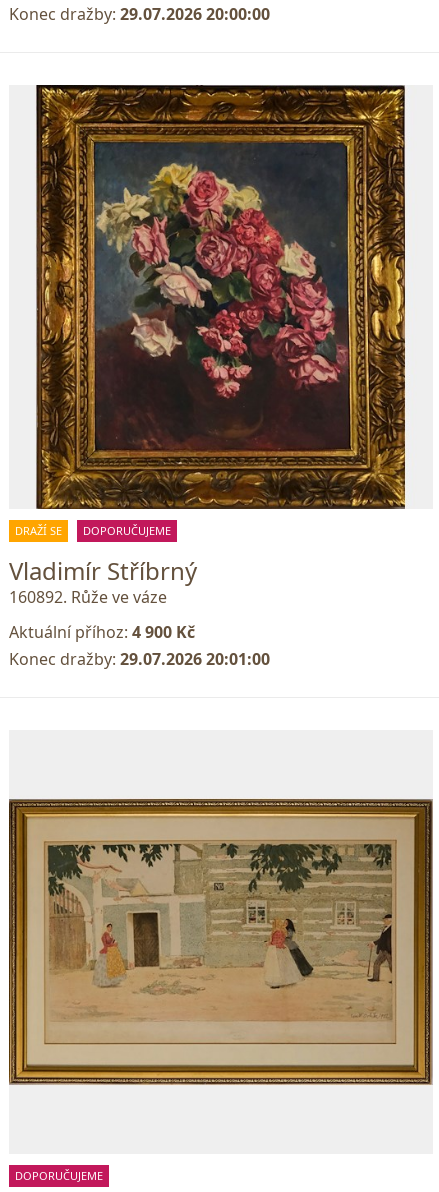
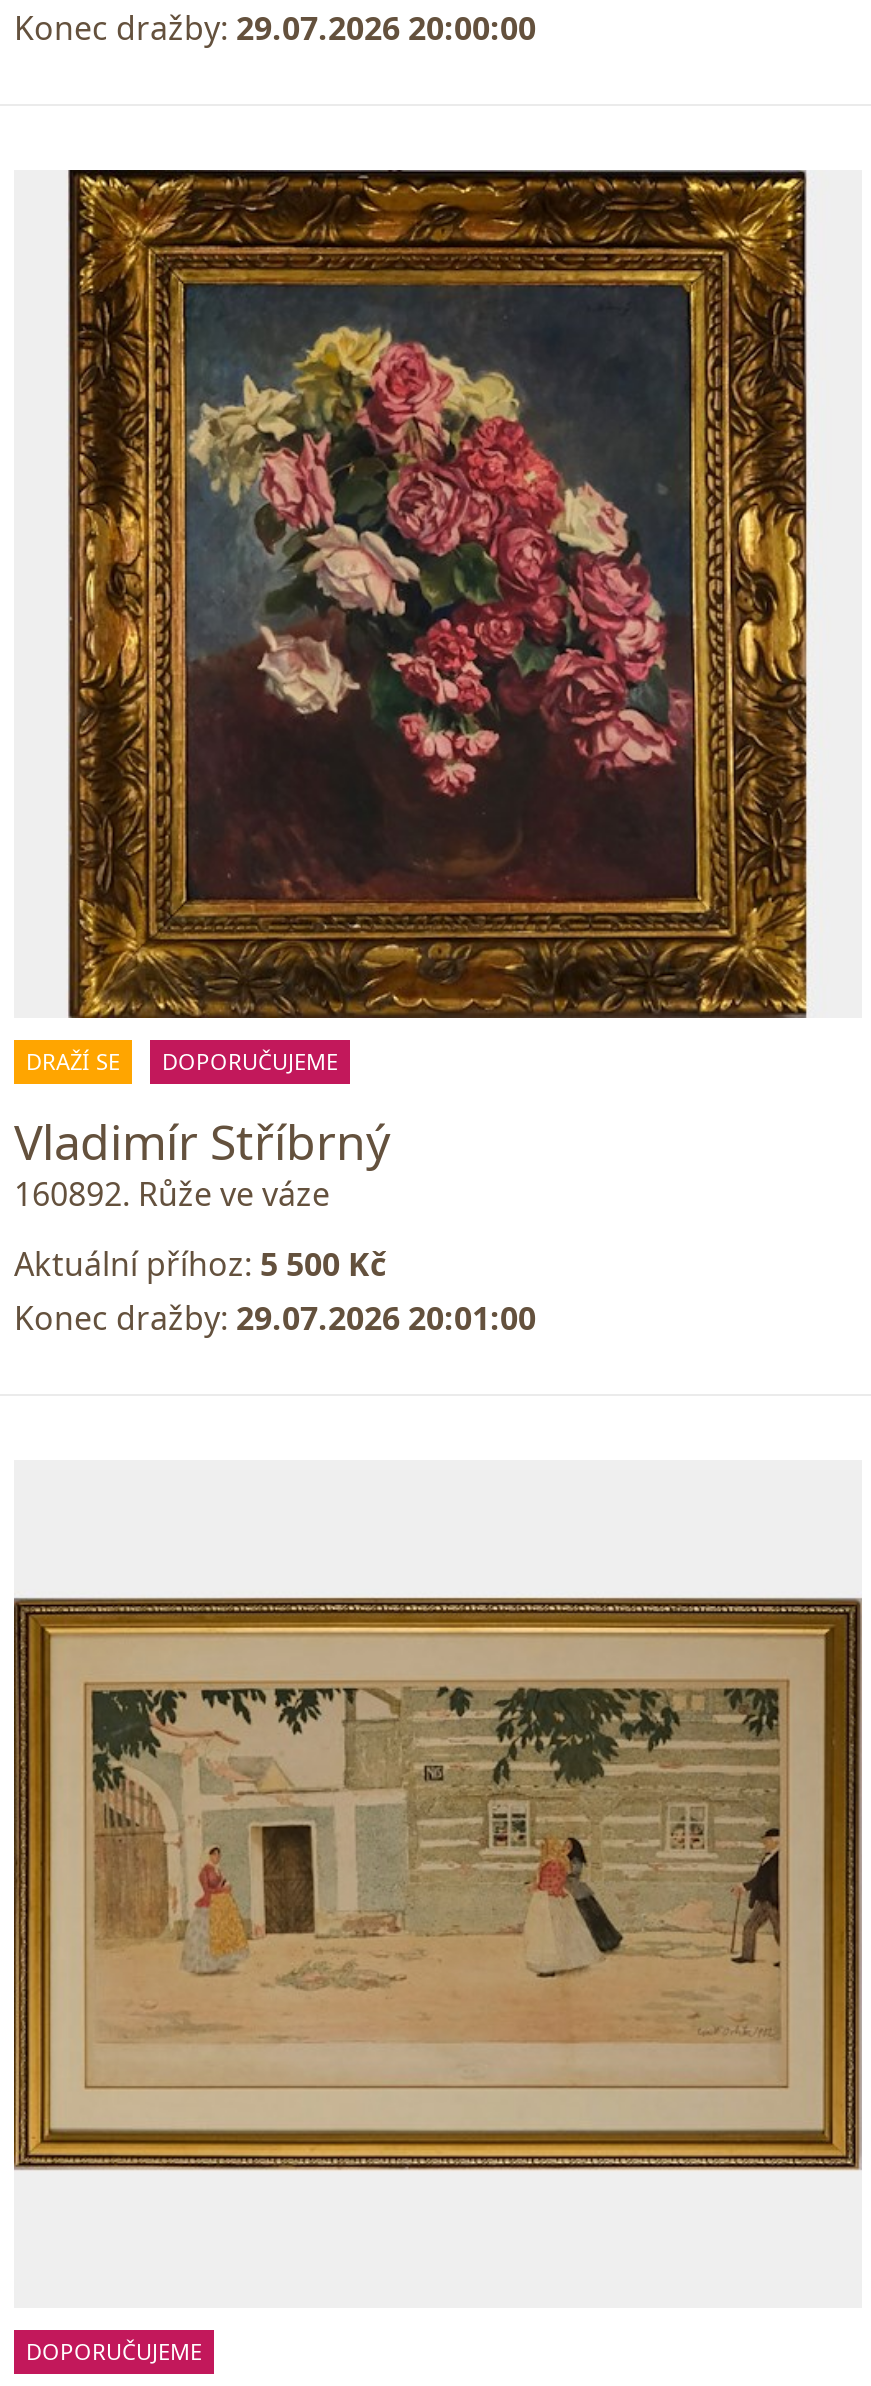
- Aktuální příhoz: 4 900 Kč
+ Aktuální příhoz: 5 500 Kč
